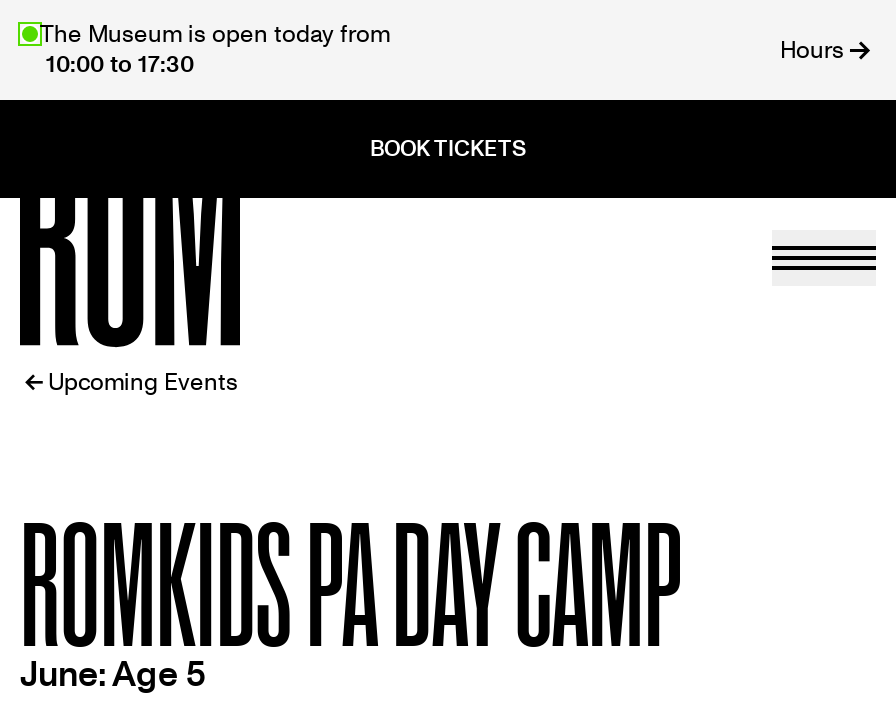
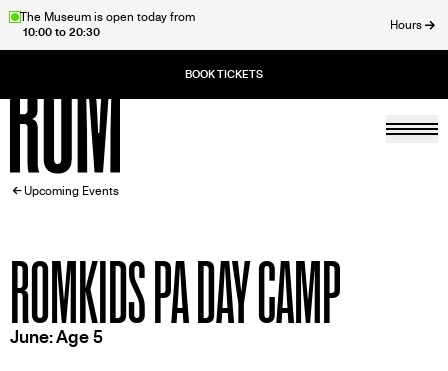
- 10:00 to 17:30
+ 10:00 to 20:30
